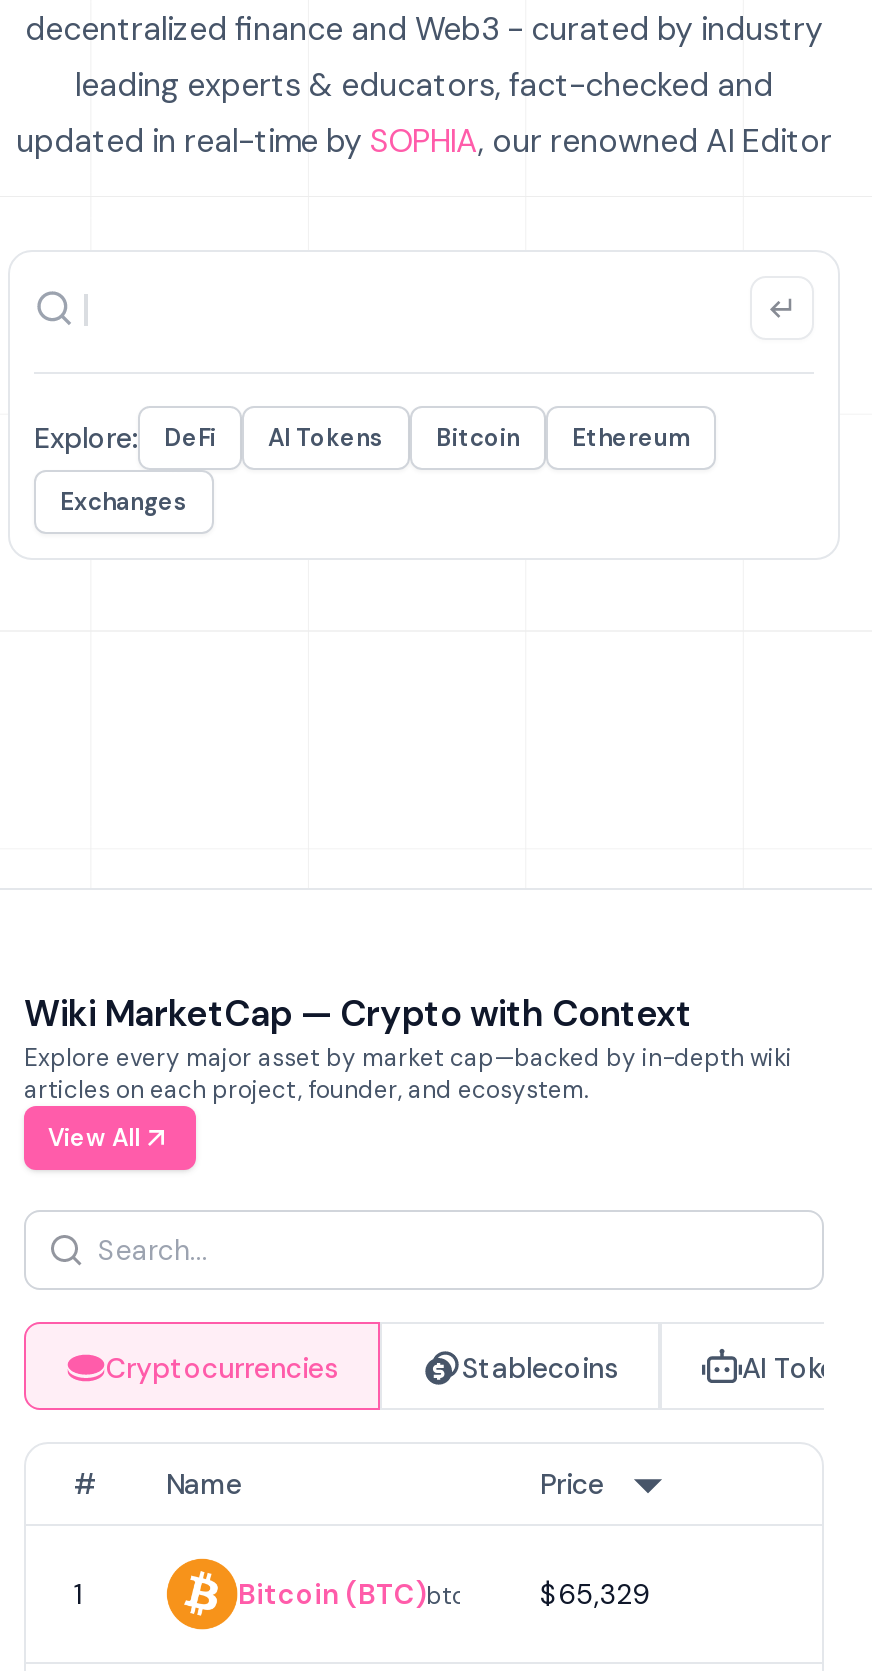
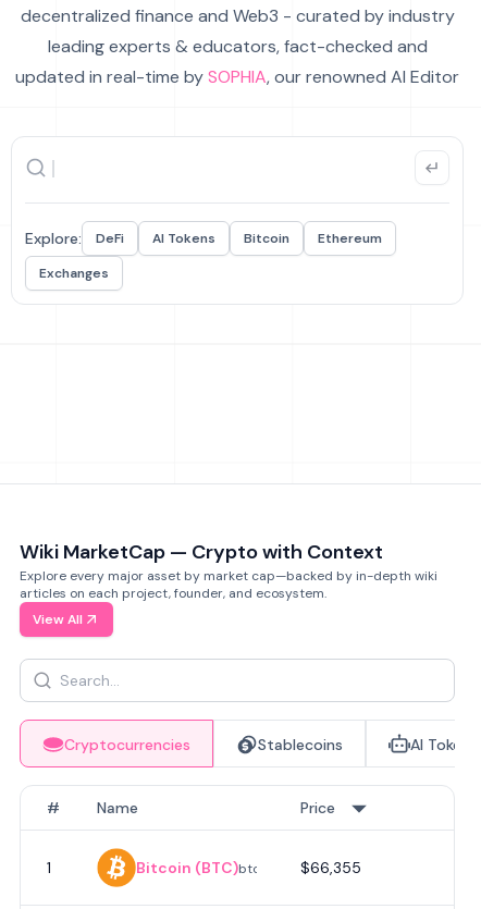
- $65,329
+ $66,355
